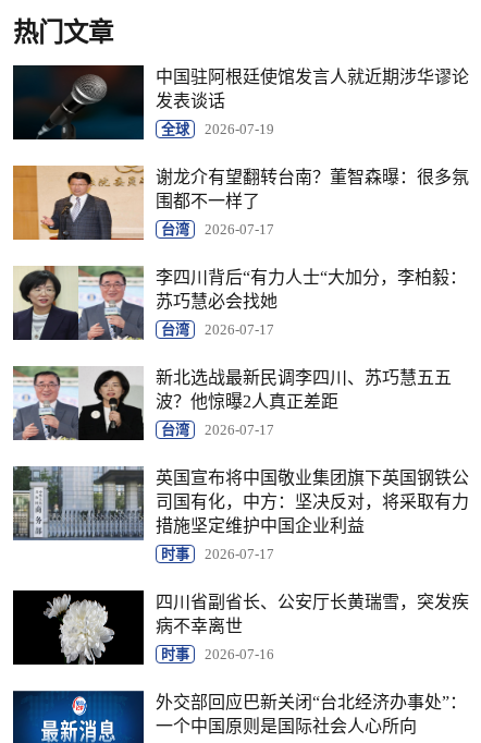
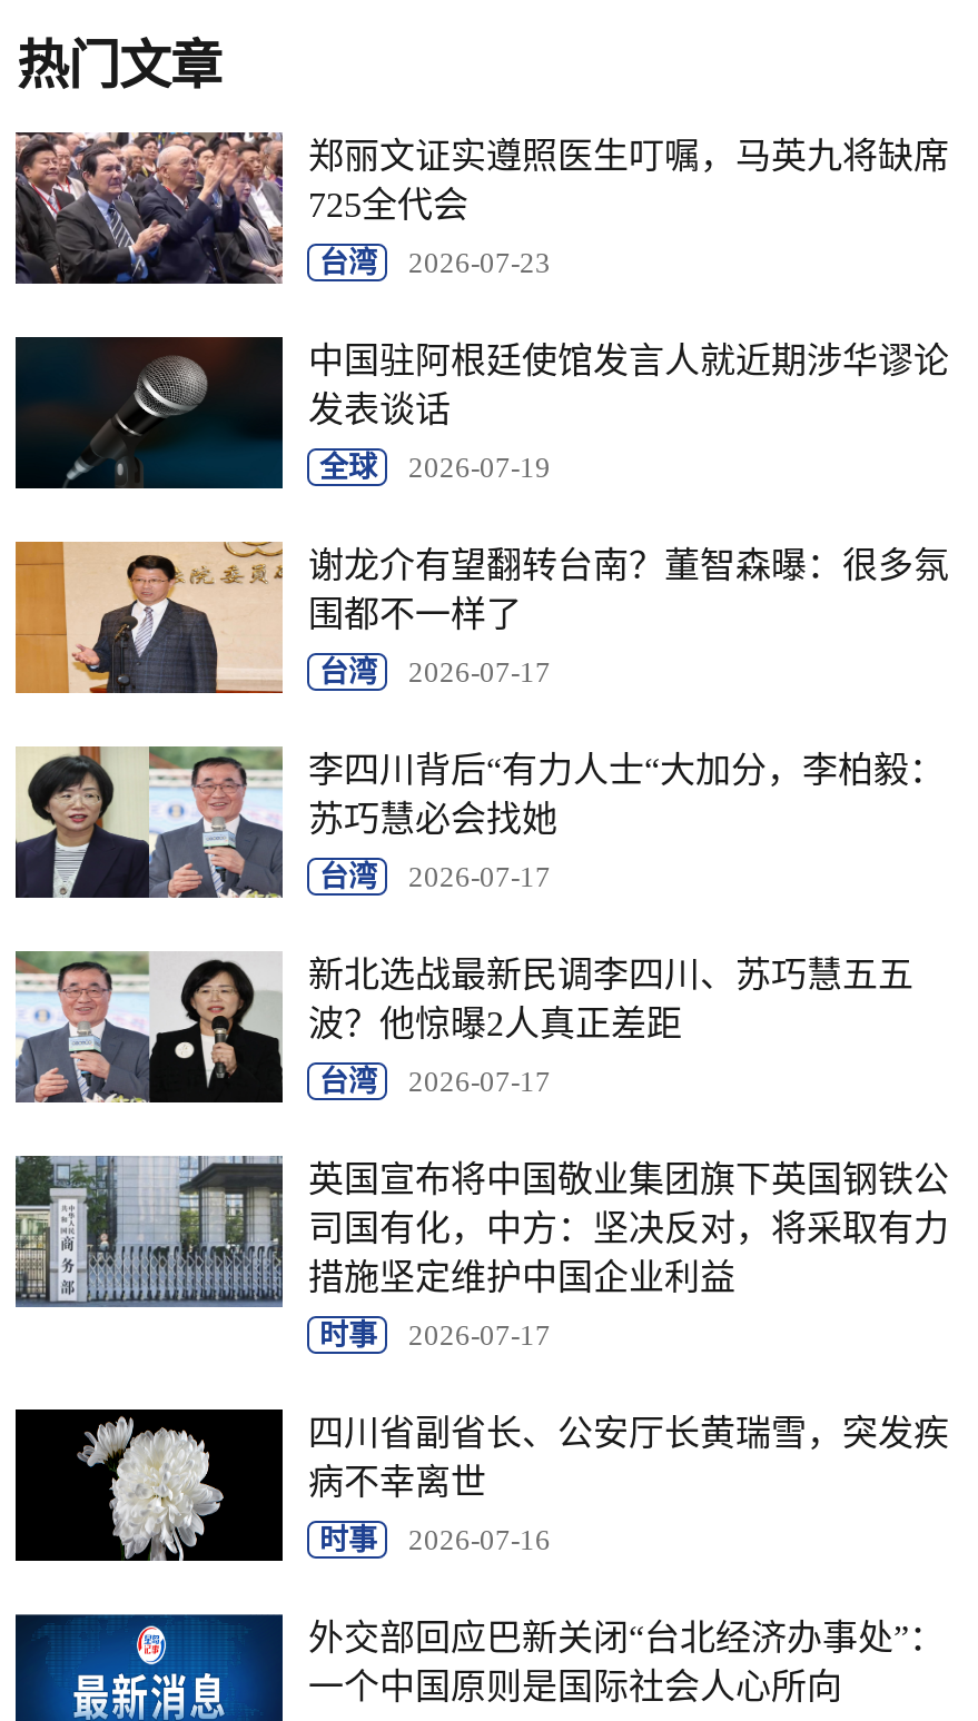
+ [image]
+ 郑丽文证实遵照医生叮嘱，马英九将缺席
+ 725全代会
+ 台湾
+ 2026-07-23
